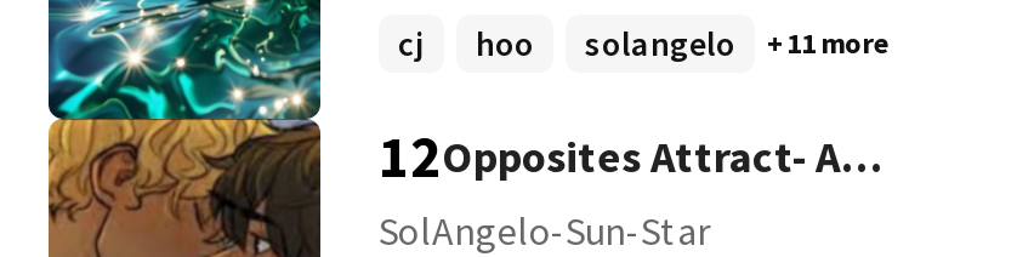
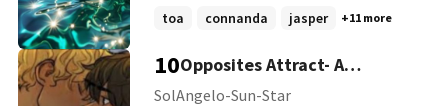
- cj
- hoo
- solangelo
+ toa
+ connanda
+ jasper

- 12Opposites Attract- A
+ 10Opposites Attract- A
